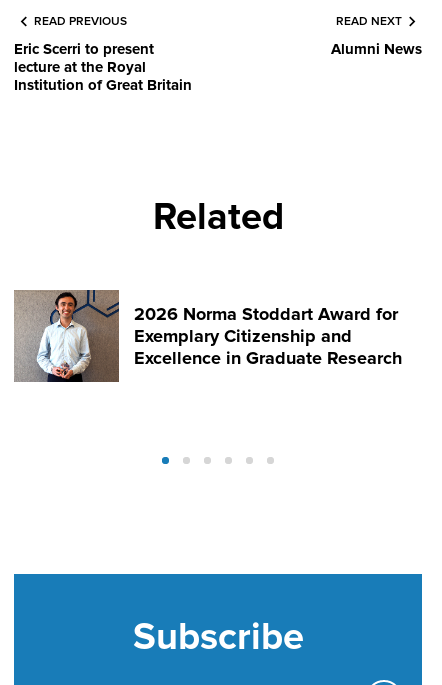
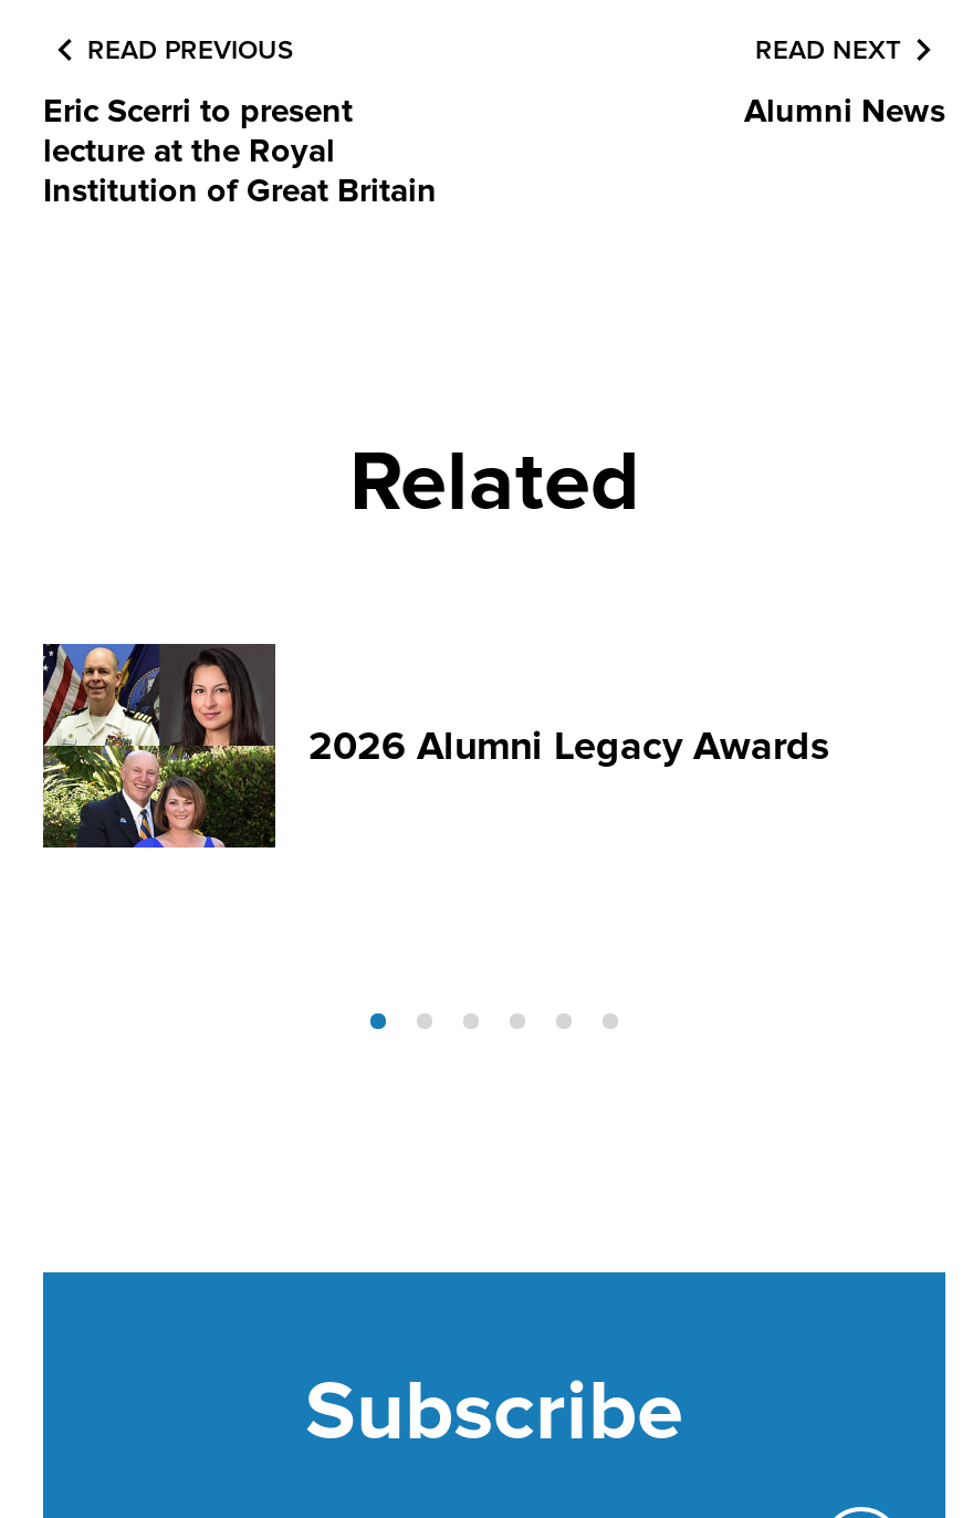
- [image]
- 2026 Norma Stoddart Award for
- Exemplary Citizenship and
- Excellence in Graduate Research
+ [image]
+ 2026 Alumni Legacy Awards
